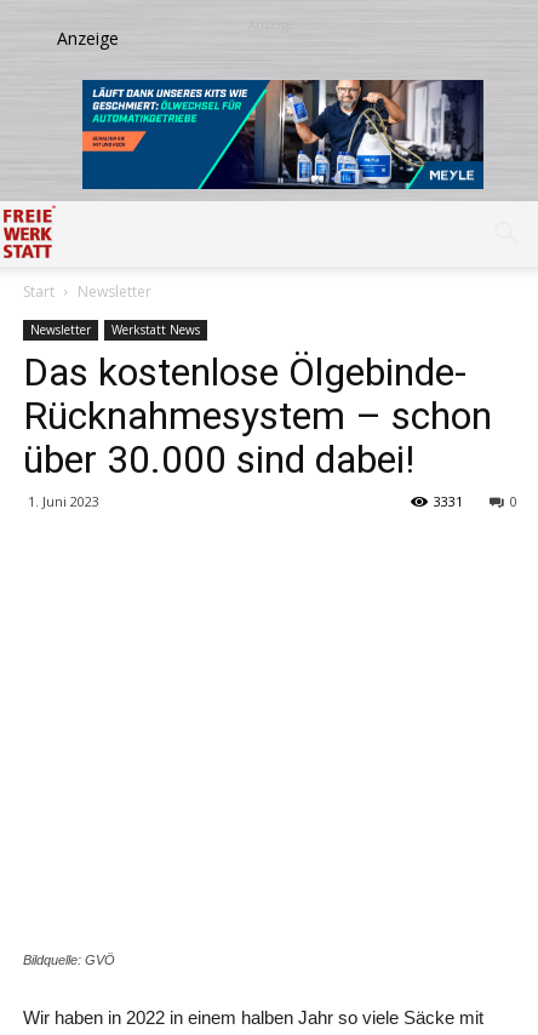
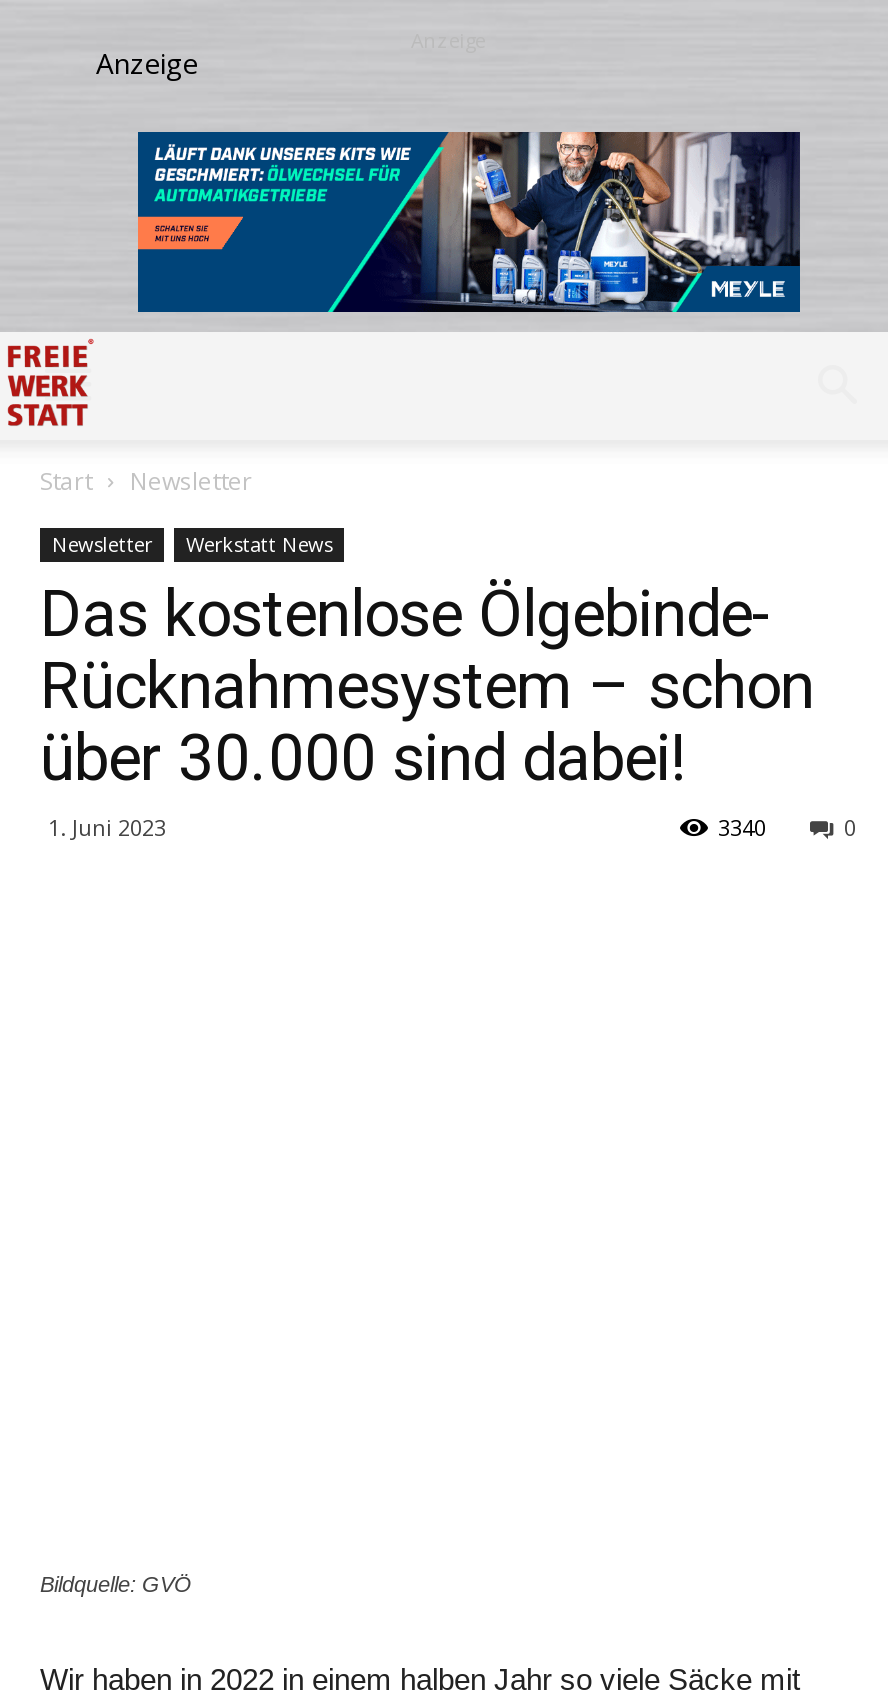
- 3331
+ 3340
